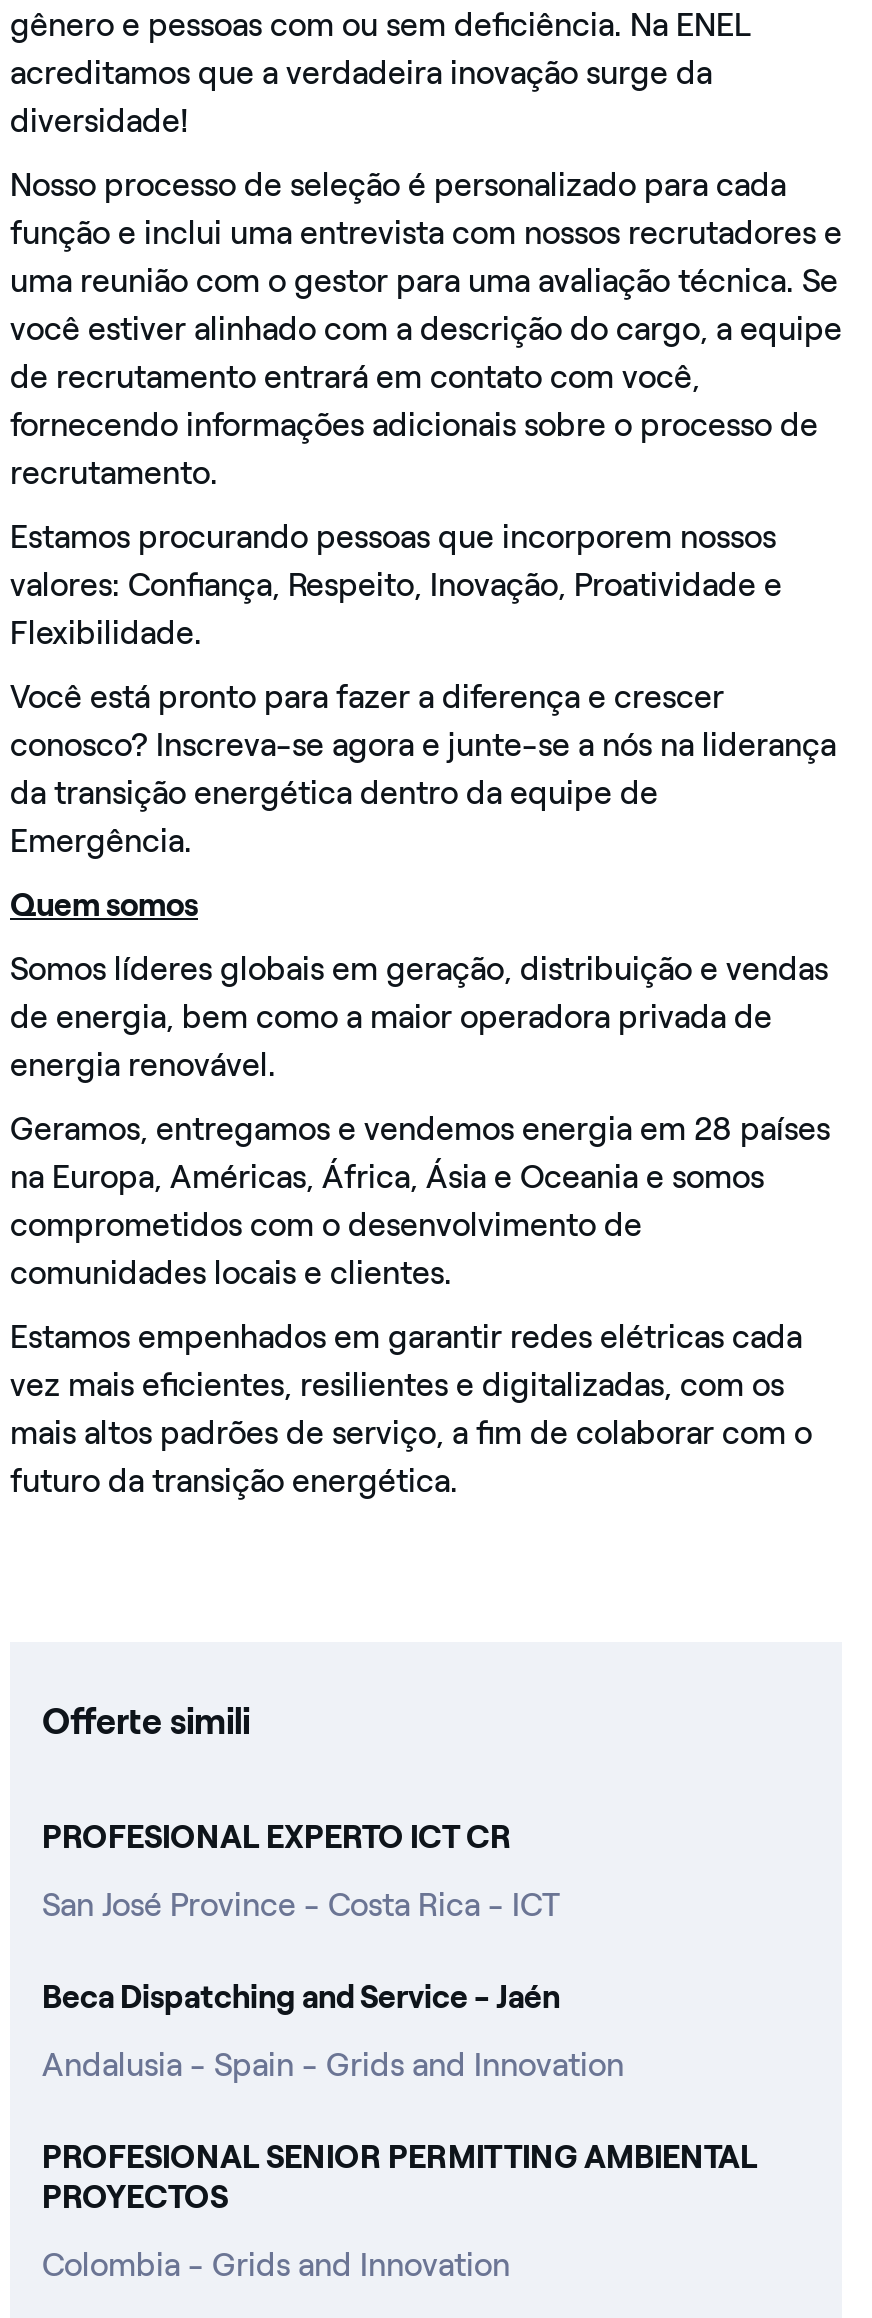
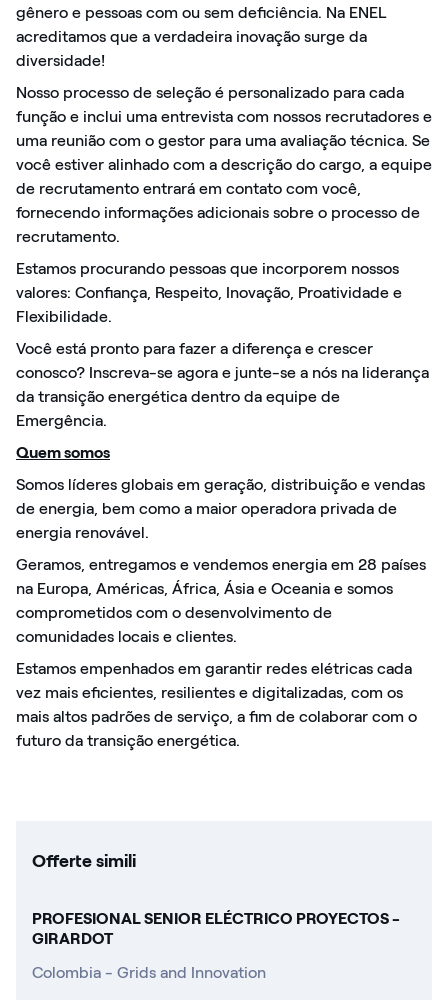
- PROFESIONAL EXPERTO ICT CR
- San José Province - Costa Rica - ICT
- Beca Dispatching and Service - Jaén
- Andalusia - Spain - Grids and Innovation
- PROFESIONAL SENIOR PERMITTING AMBIENTAL
- PROYECTOS
+ PROFESIONAL SENIOR ELÉCTRICO PROYECTOS -
+ GIRARDOT
